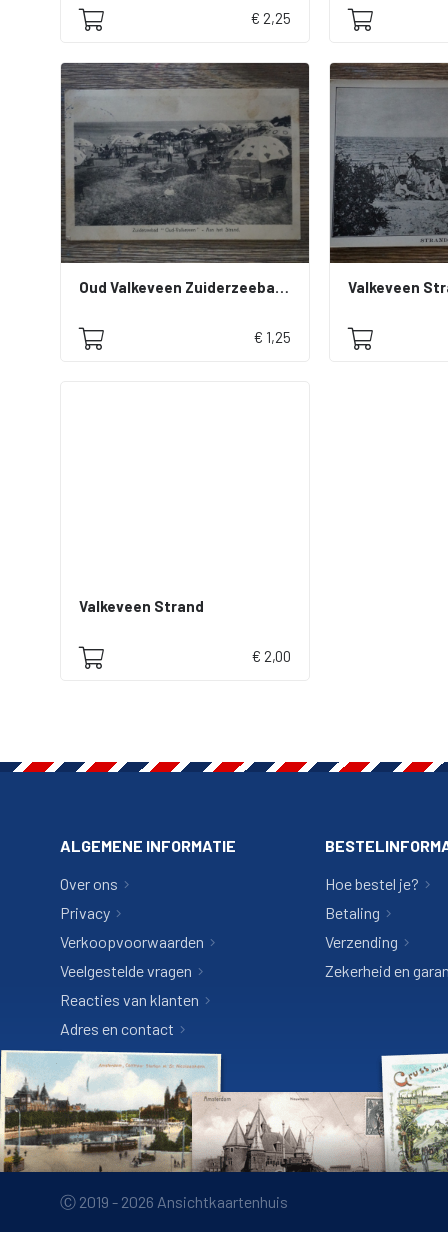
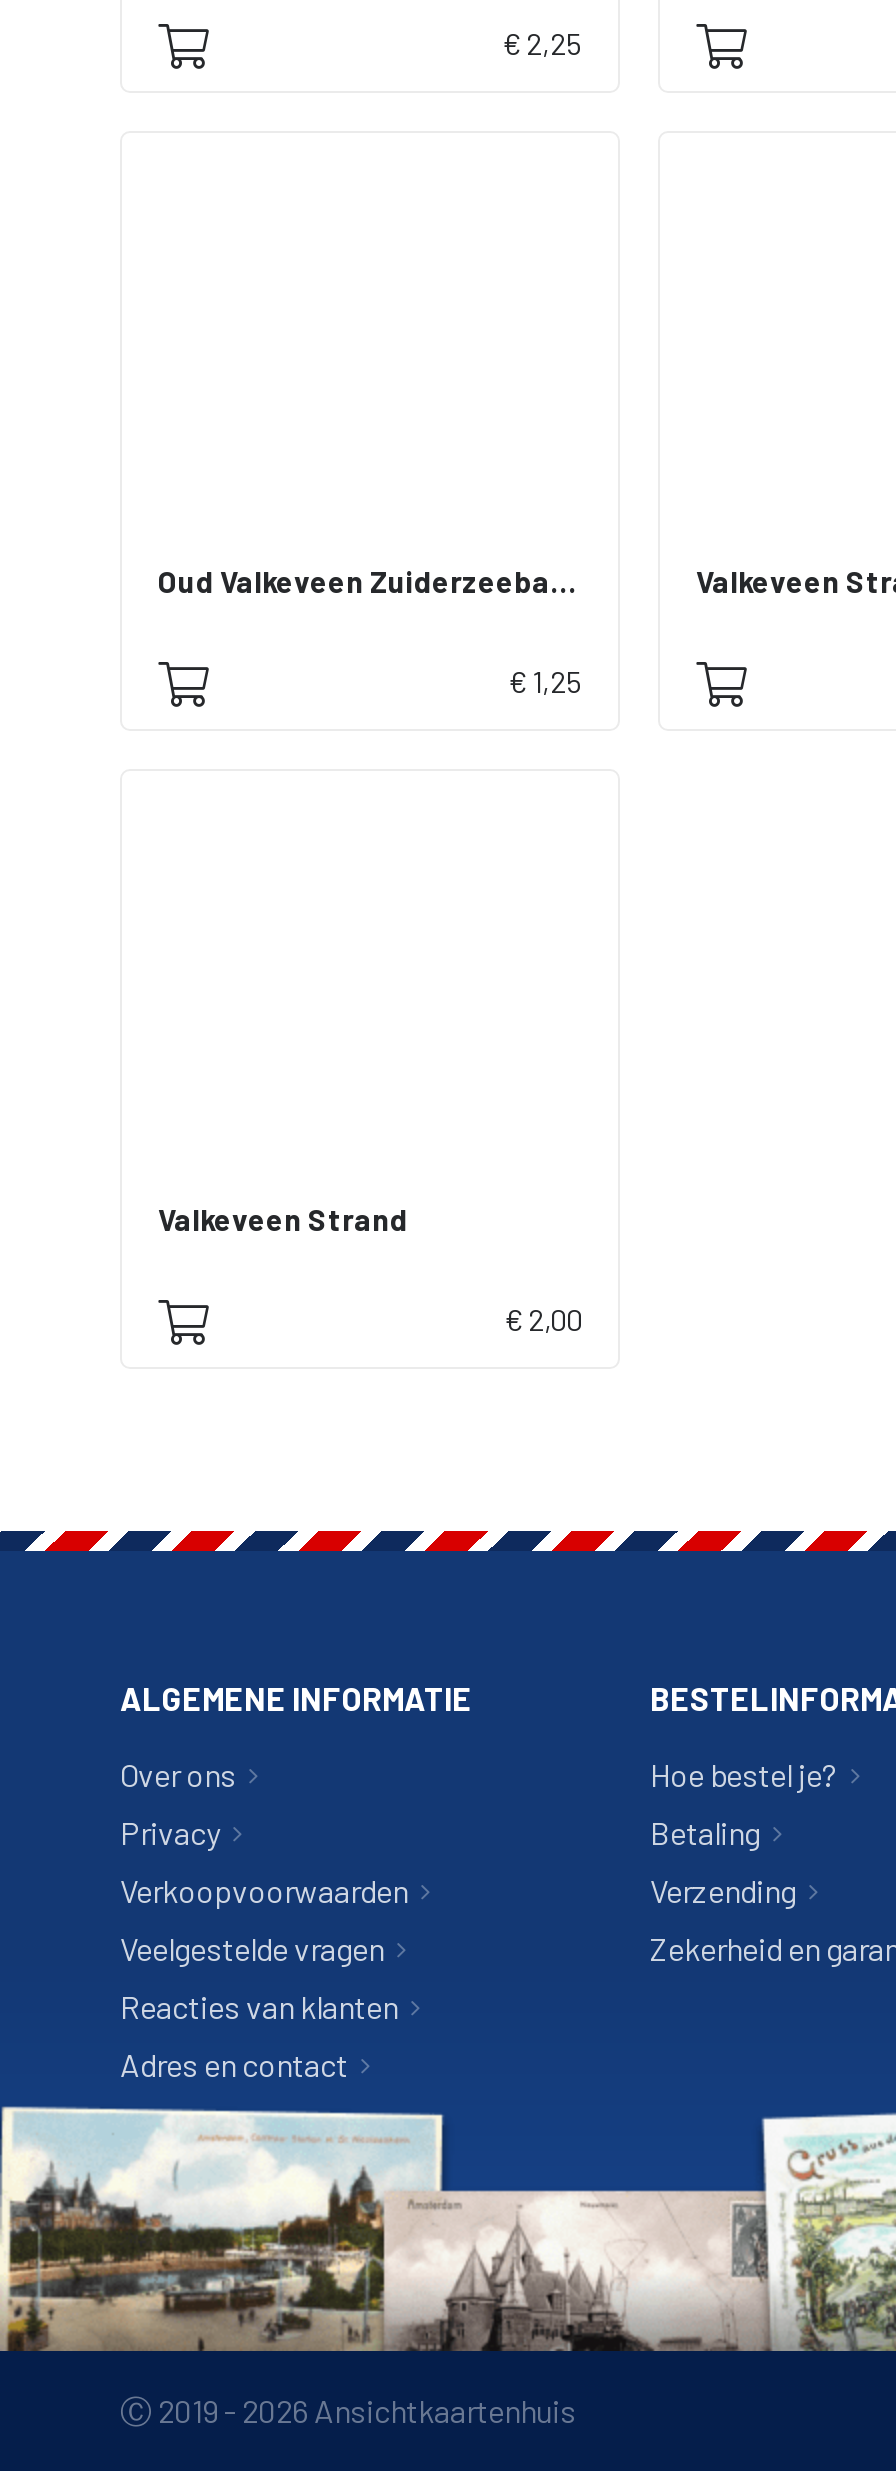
- [image]

- [image]
